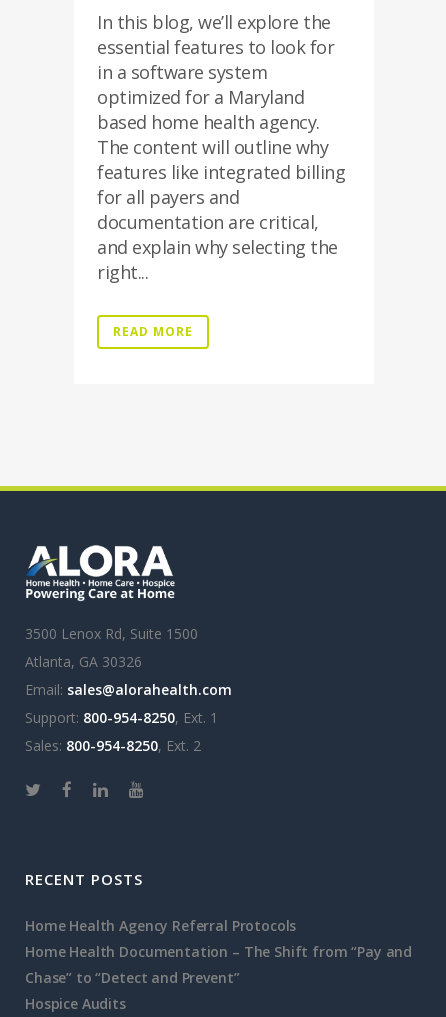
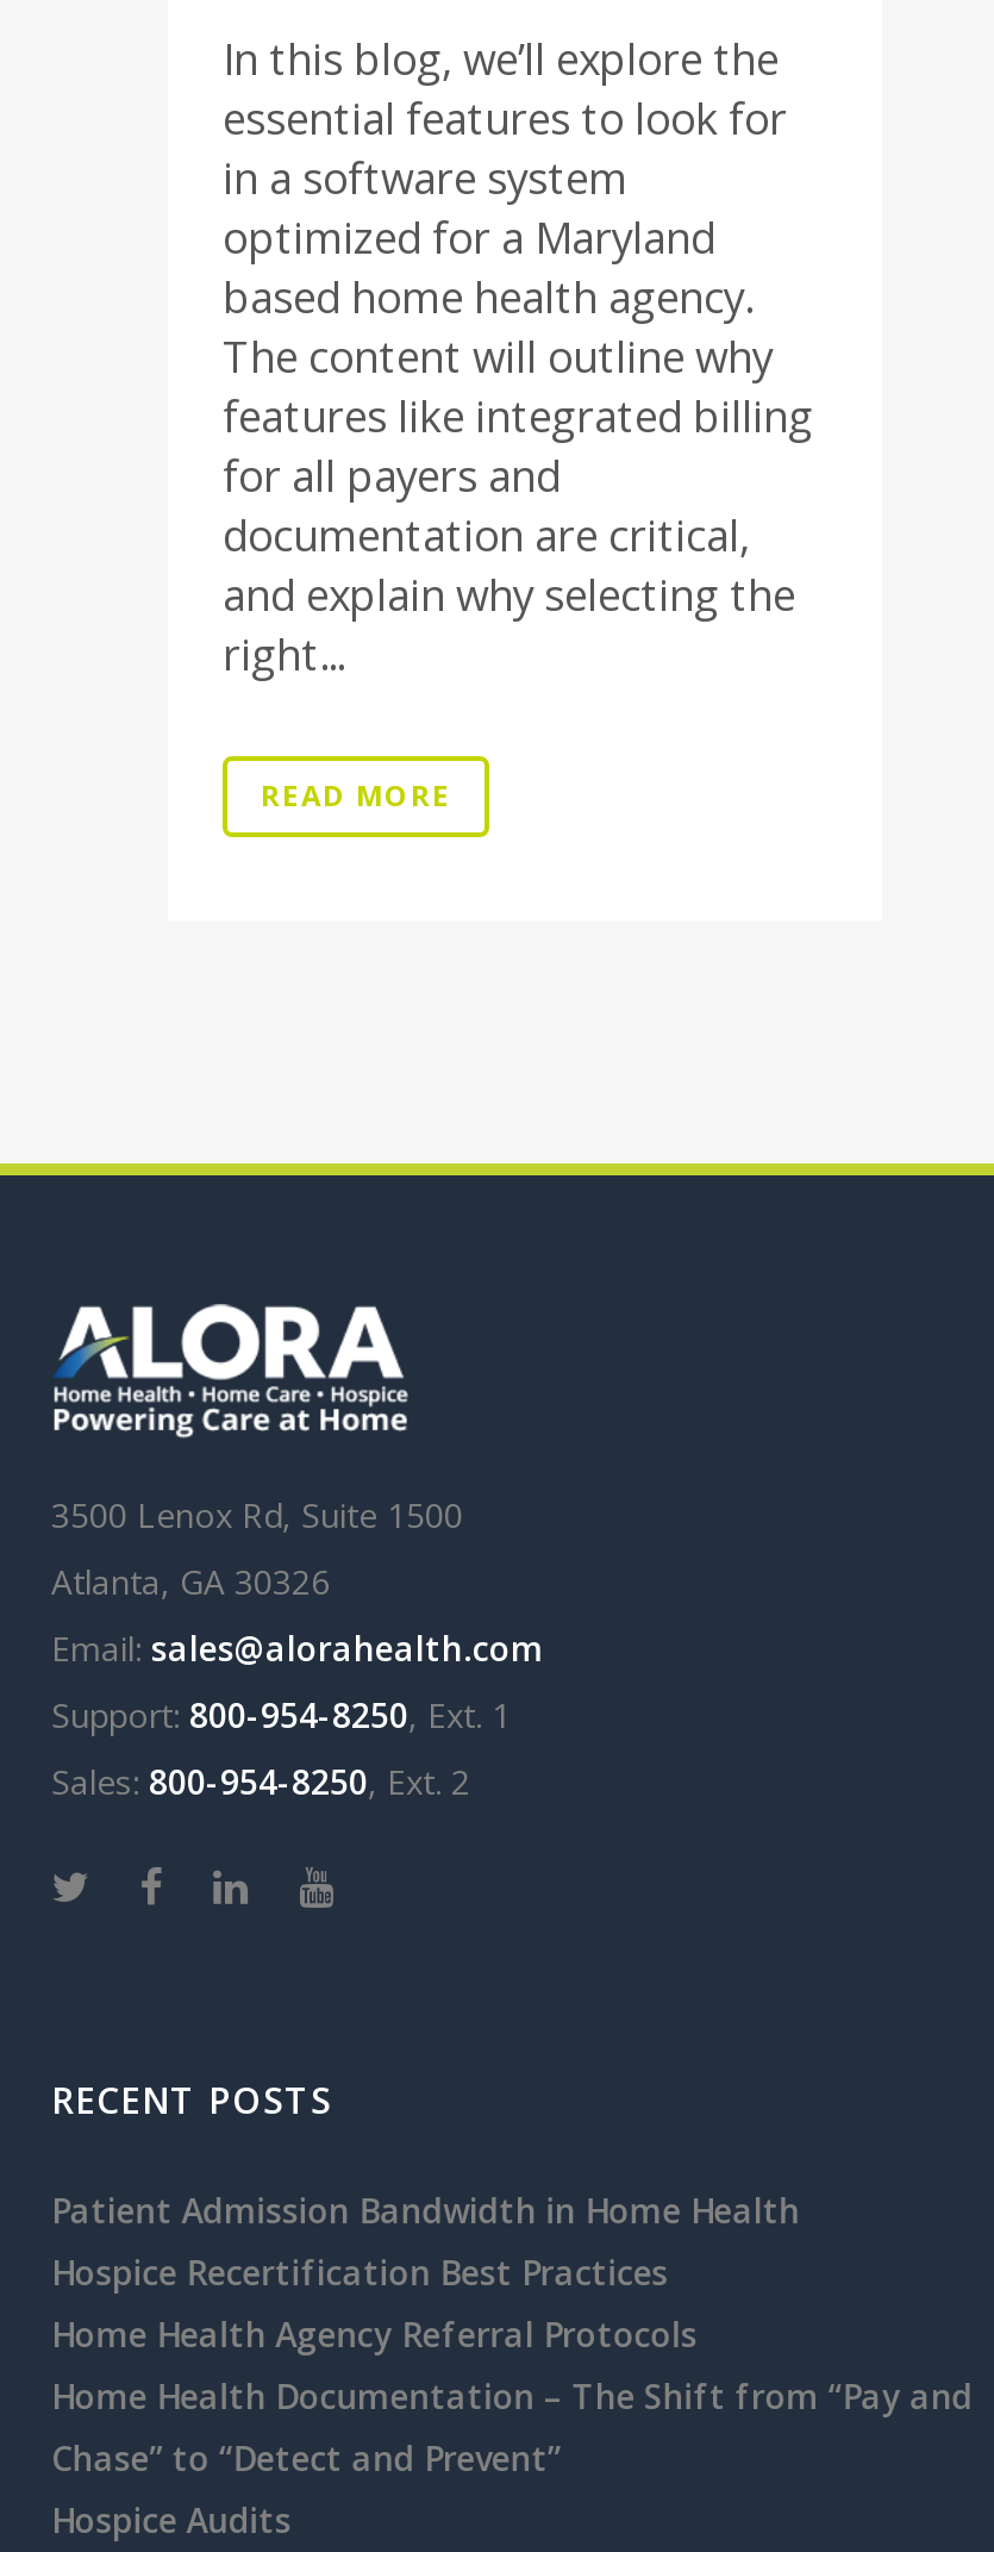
+ Patient Admission Bandwidth in Home Health
+ Hospice Recertification Best Practices
